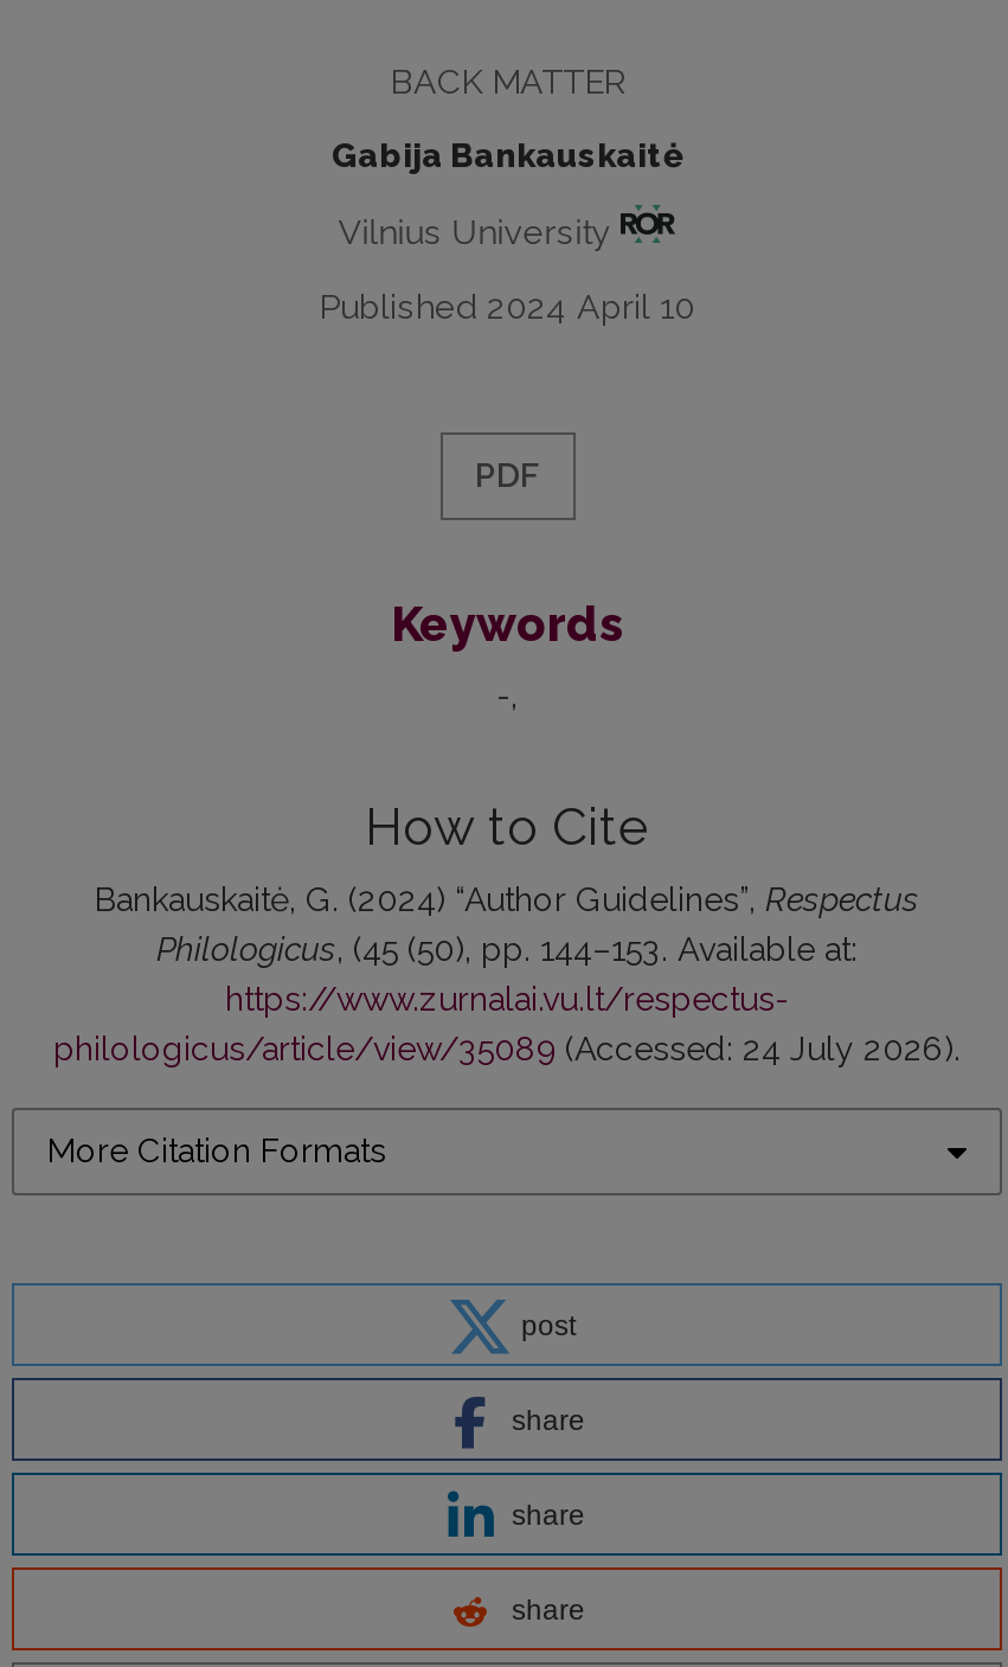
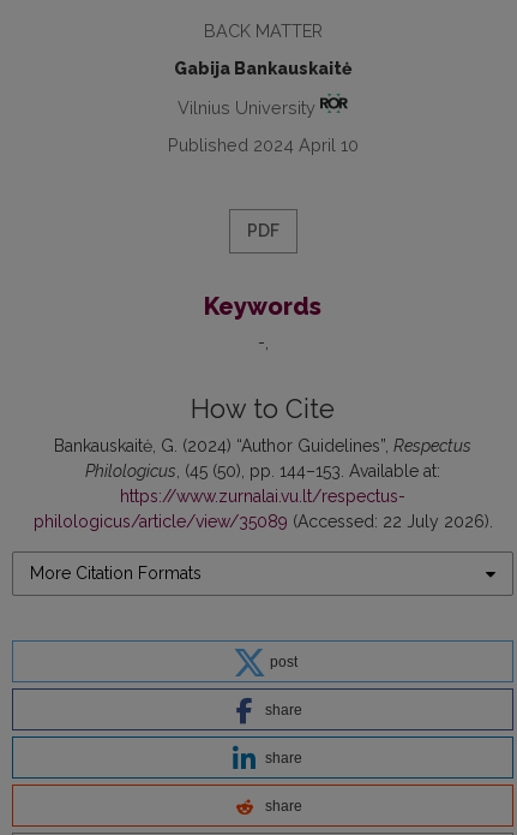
- philologicus/article/view/35089 (Accessed: 24 July 2026).
+ philologicus/article/view/35089 (Accessed: 22 July 2026).
